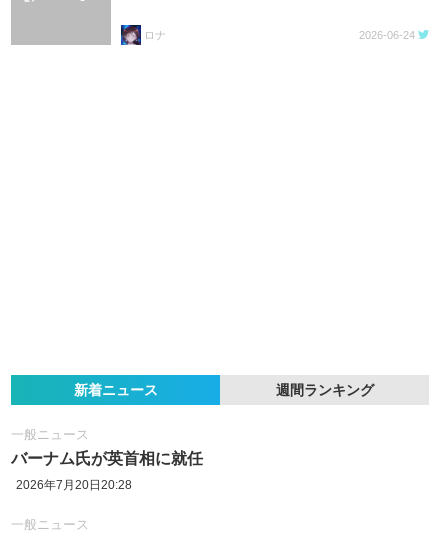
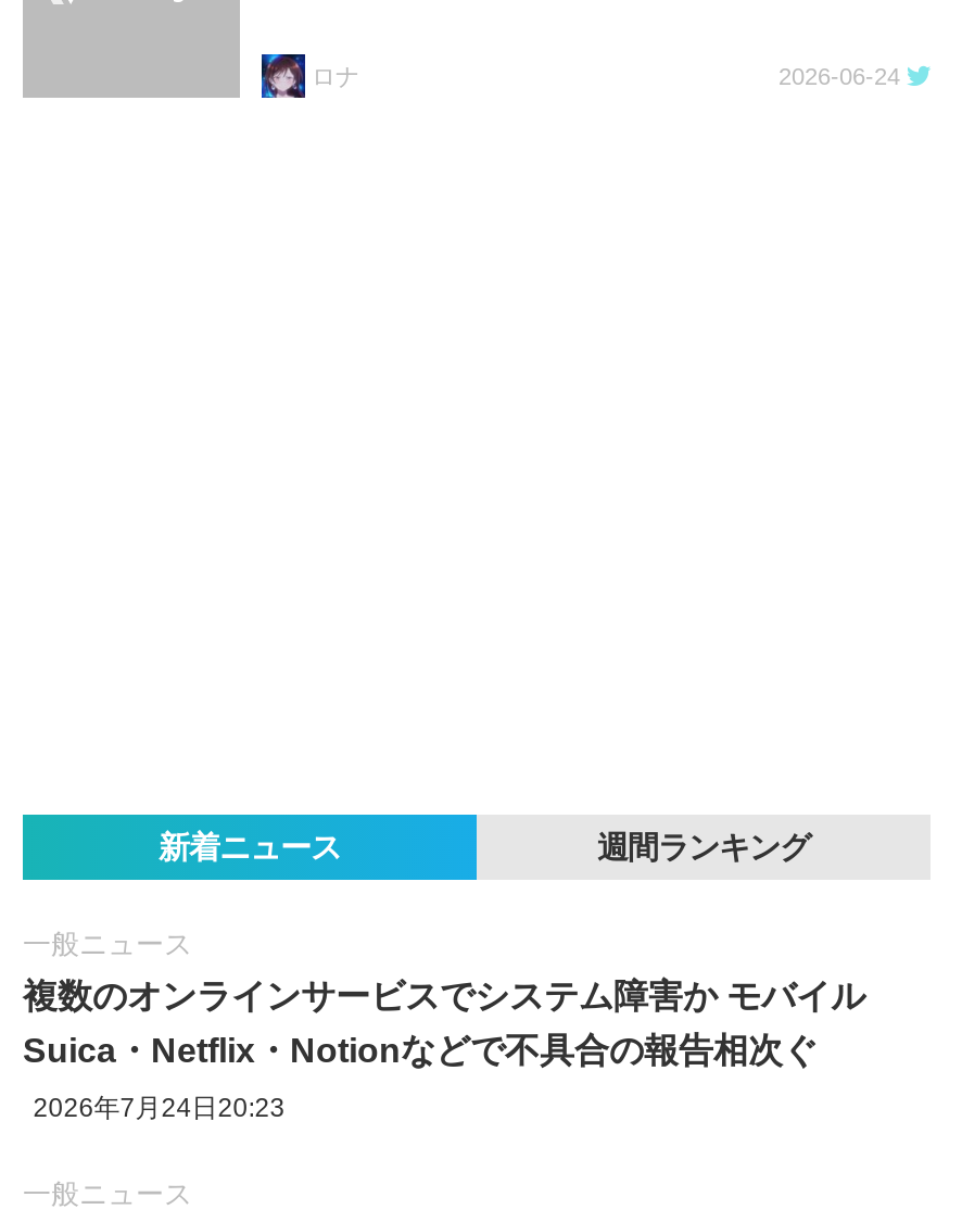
- バーナム氏が英首相に就任
- 2026年7月20日20:28
+ 複数のオンラインサービスでシステム障害か モバイル
+ Suica・Netflix・Notionなどで不具合の報告相次ぐ
+ 2026年7月24日20:23
